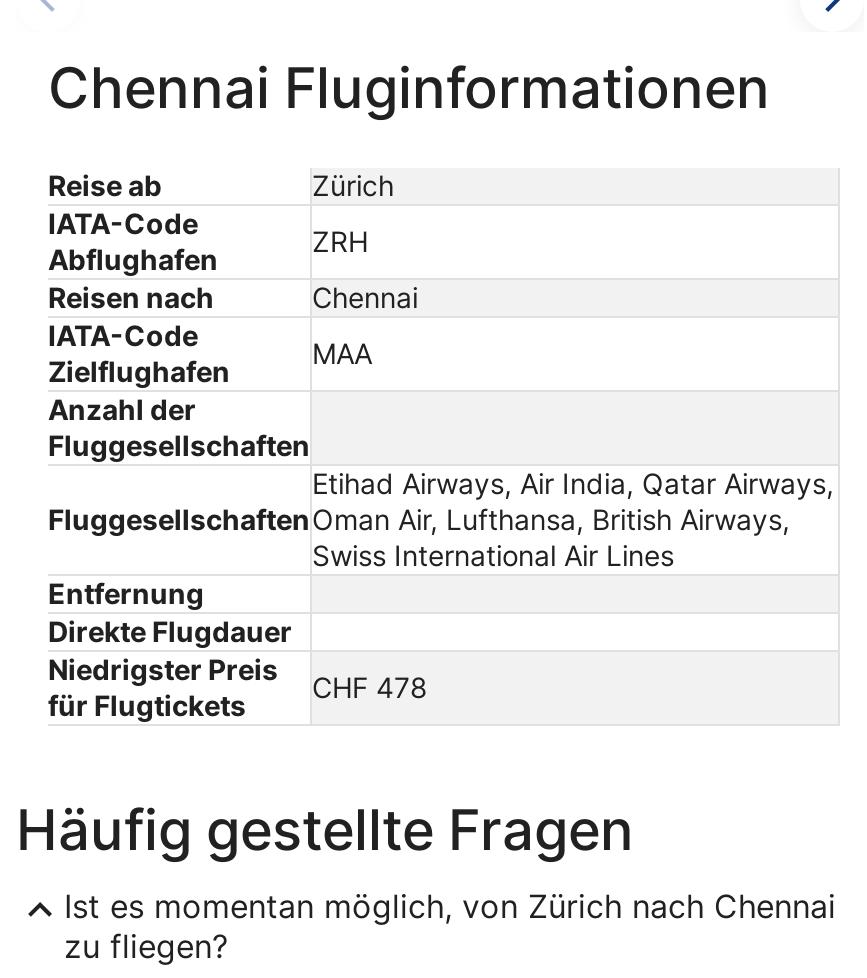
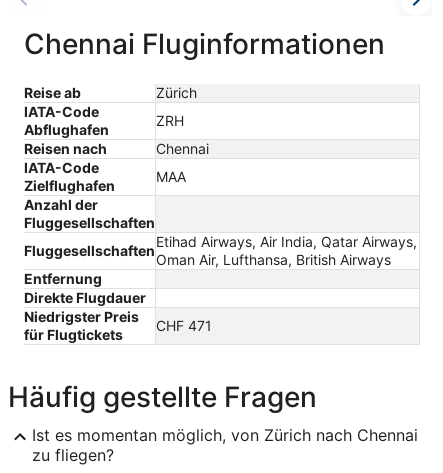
- Oman Air, Lufthansa, British Airways,
- Swiss International Air Lines
+ Oman Air, Lufthansa, British Airways

- CHF 478
+ CHF 471
